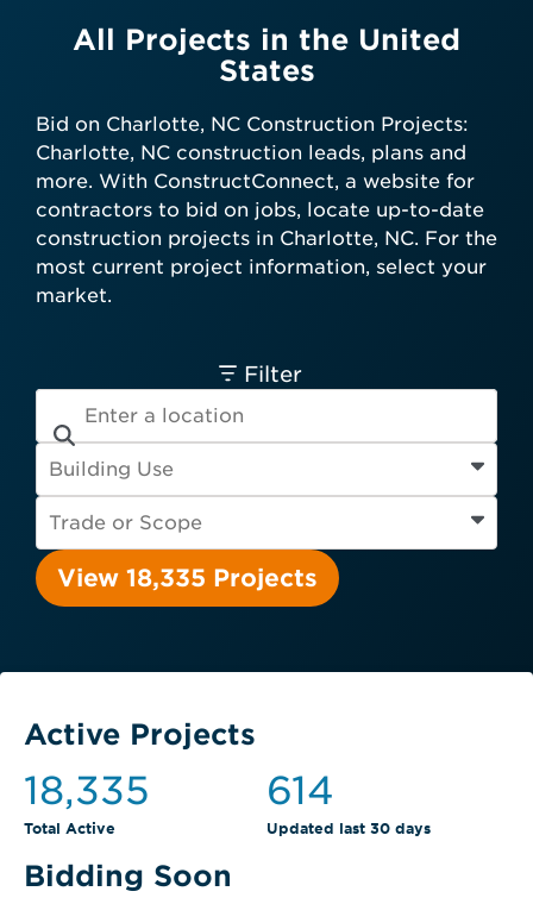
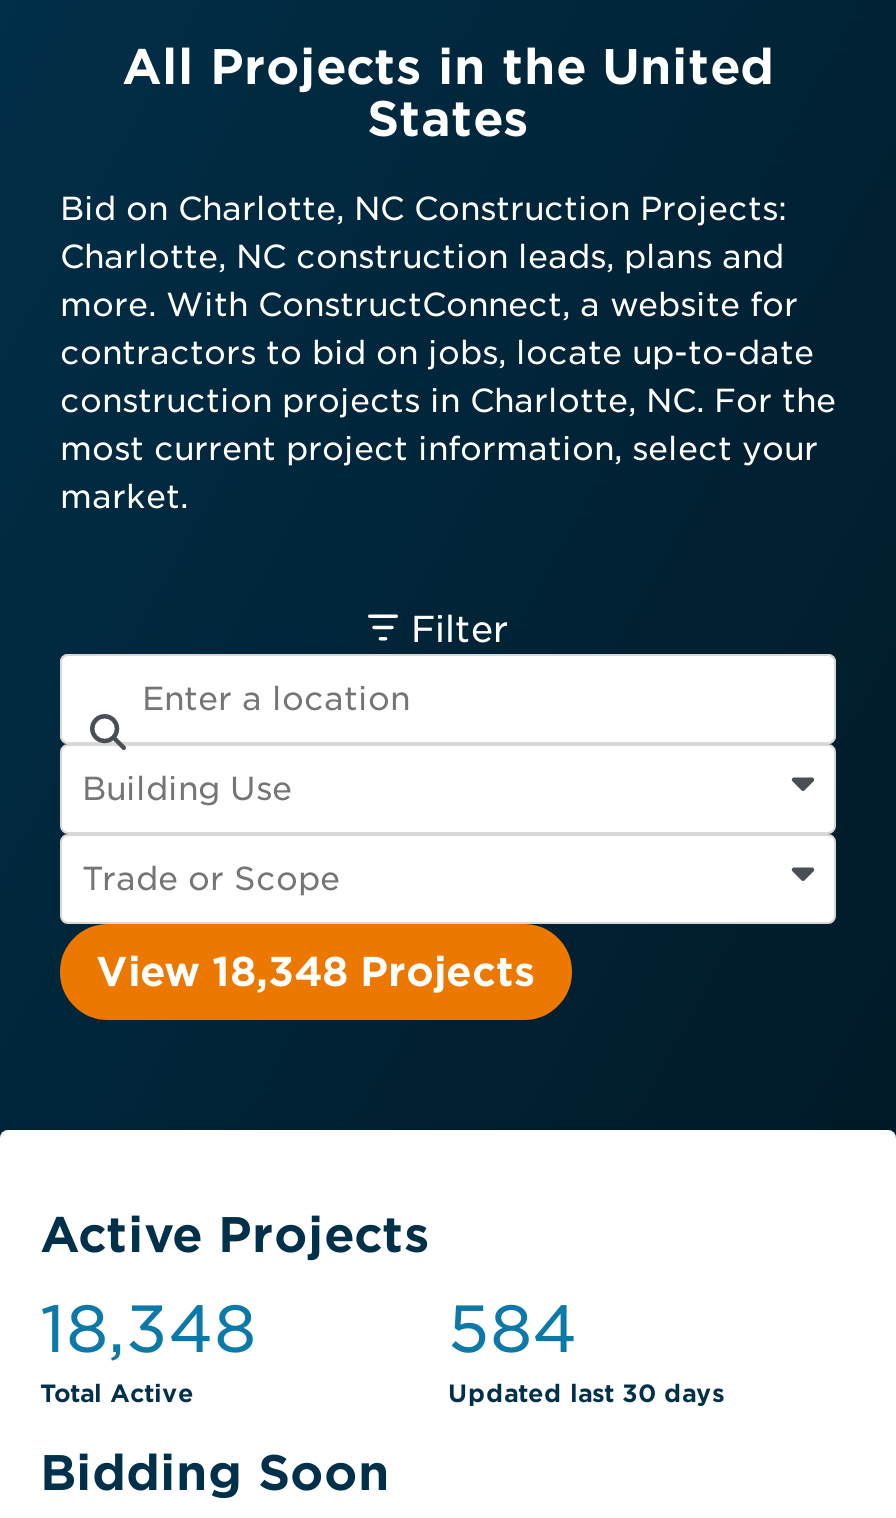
- View 18,335 Projects
+ View 18,348 Projects

- 18,335
+ 18,348

- 614
+ 584
